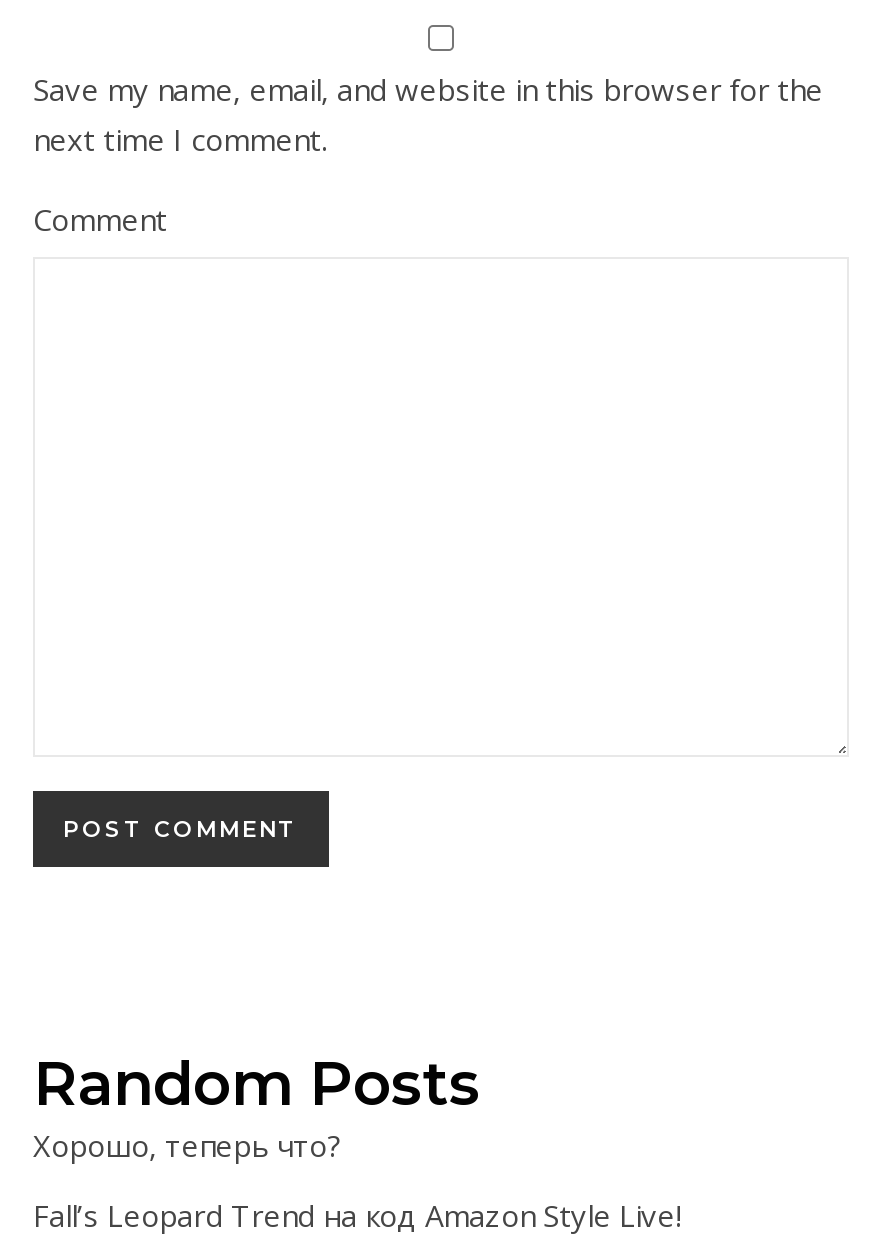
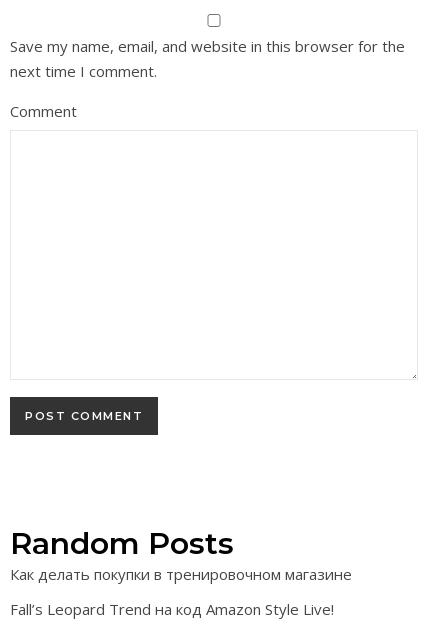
- Хорошо, теперь что?
+ Как делать покупки в тренировочном магазине
